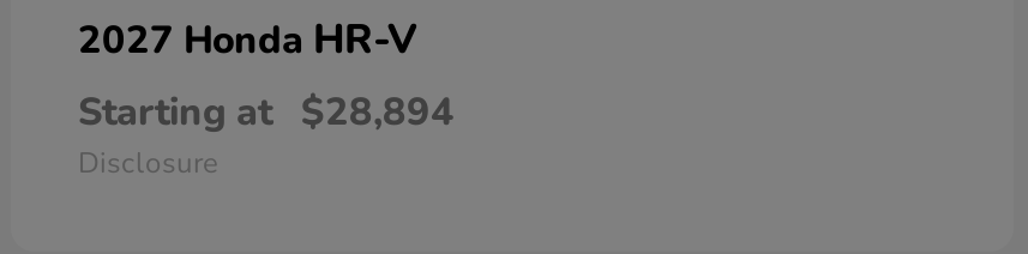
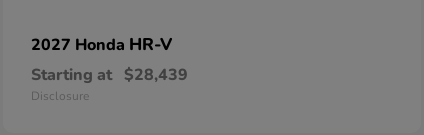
- Starting at $28,894
+ Starting at $28,439
